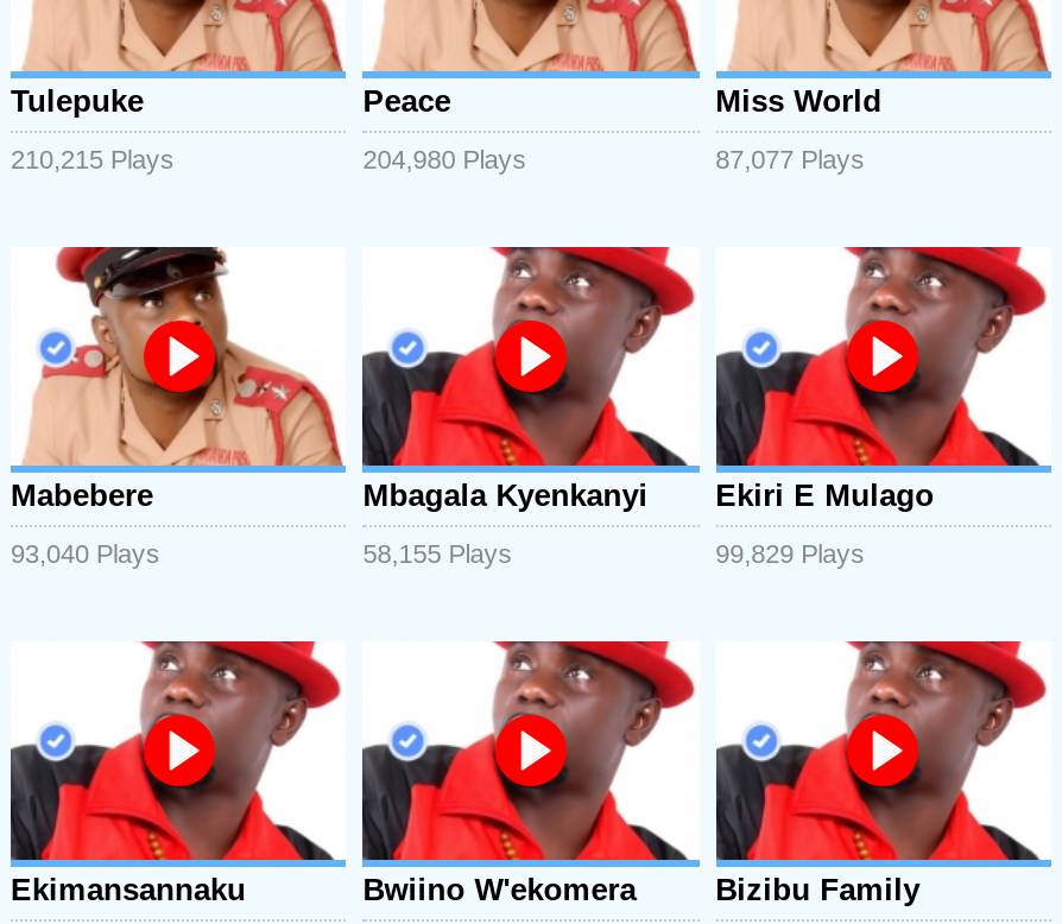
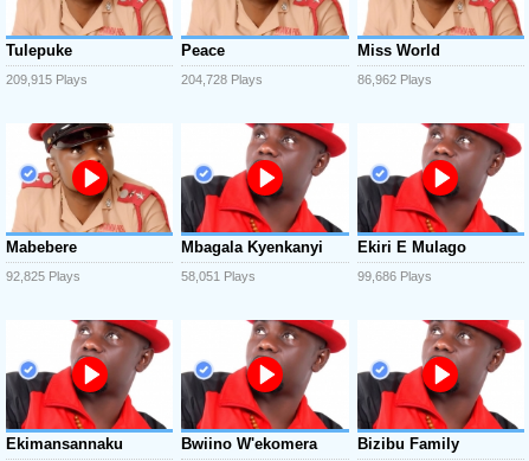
- 210,215 Plays
+ 209,915 Plays

- 204,980 Plays
+ 204,728 Plays

- 87,077 Plays
+ 86,962 Plays

- 93,040 Plays
+ 92,825 Plays

- 58,155 Plays
+ 58,051 Plays

- 99,829 Plays
+ 99,686 Plays
